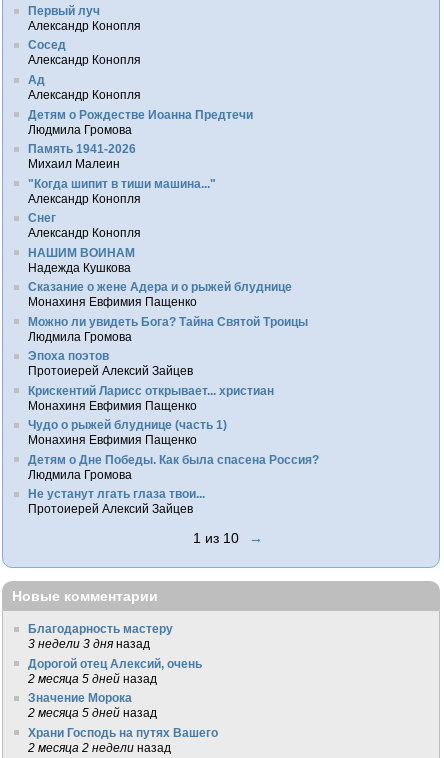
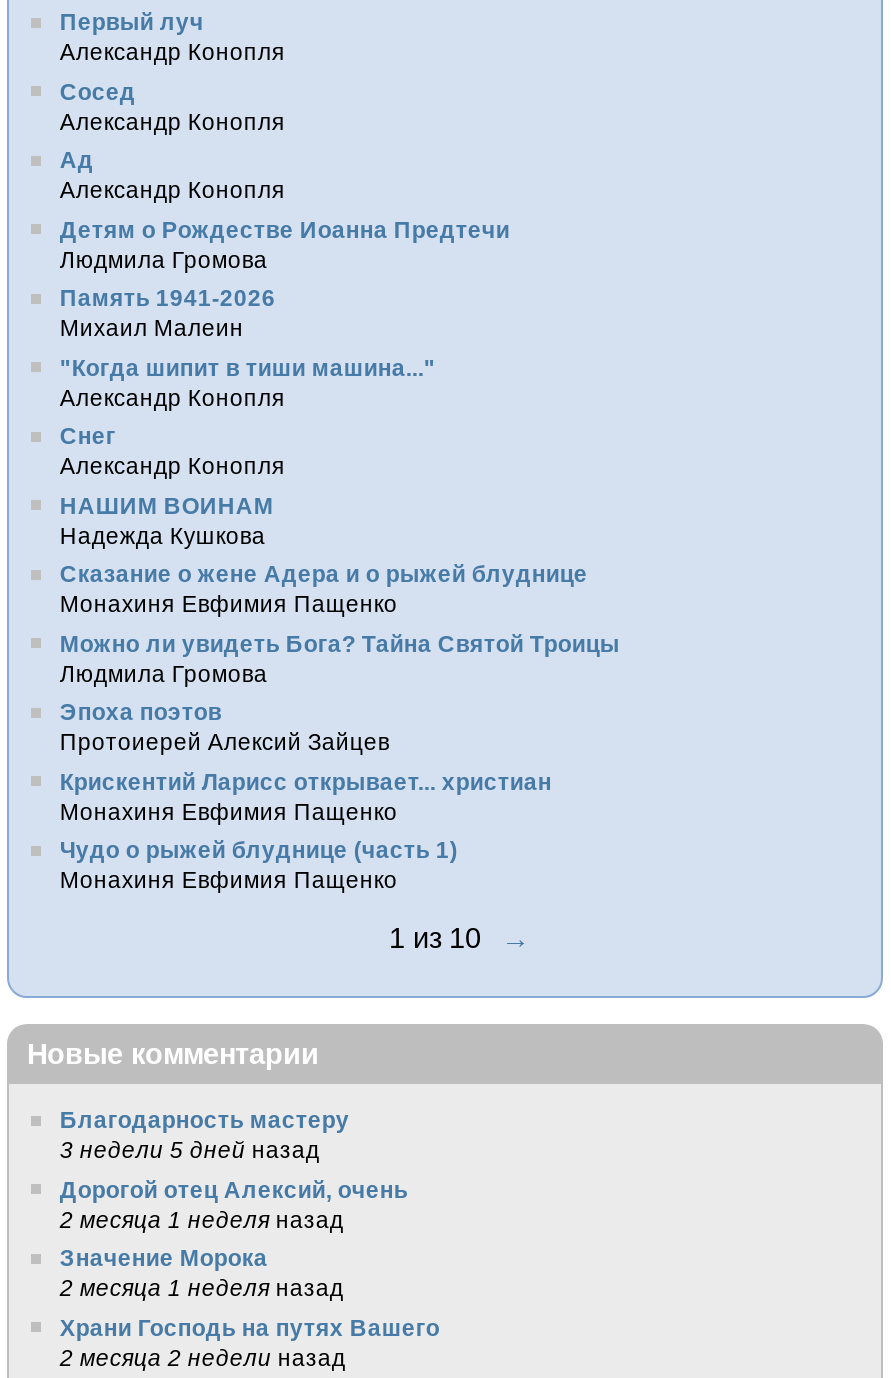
- Детям о Дне Победы. Как была спасена Россия?
- Людмила Громова
- Не устанут лгать глаза твои...
- Протоиерей Алексий Зайцев

- 3 недели 3 дня назад
+ 3 недели 5 дней назад

- 2 месяца 5 дней назад
+ 2 месяца 1 неделя назад

- 2 месяца 5 дней назад
+ 2 месяца 1 неделя назад
